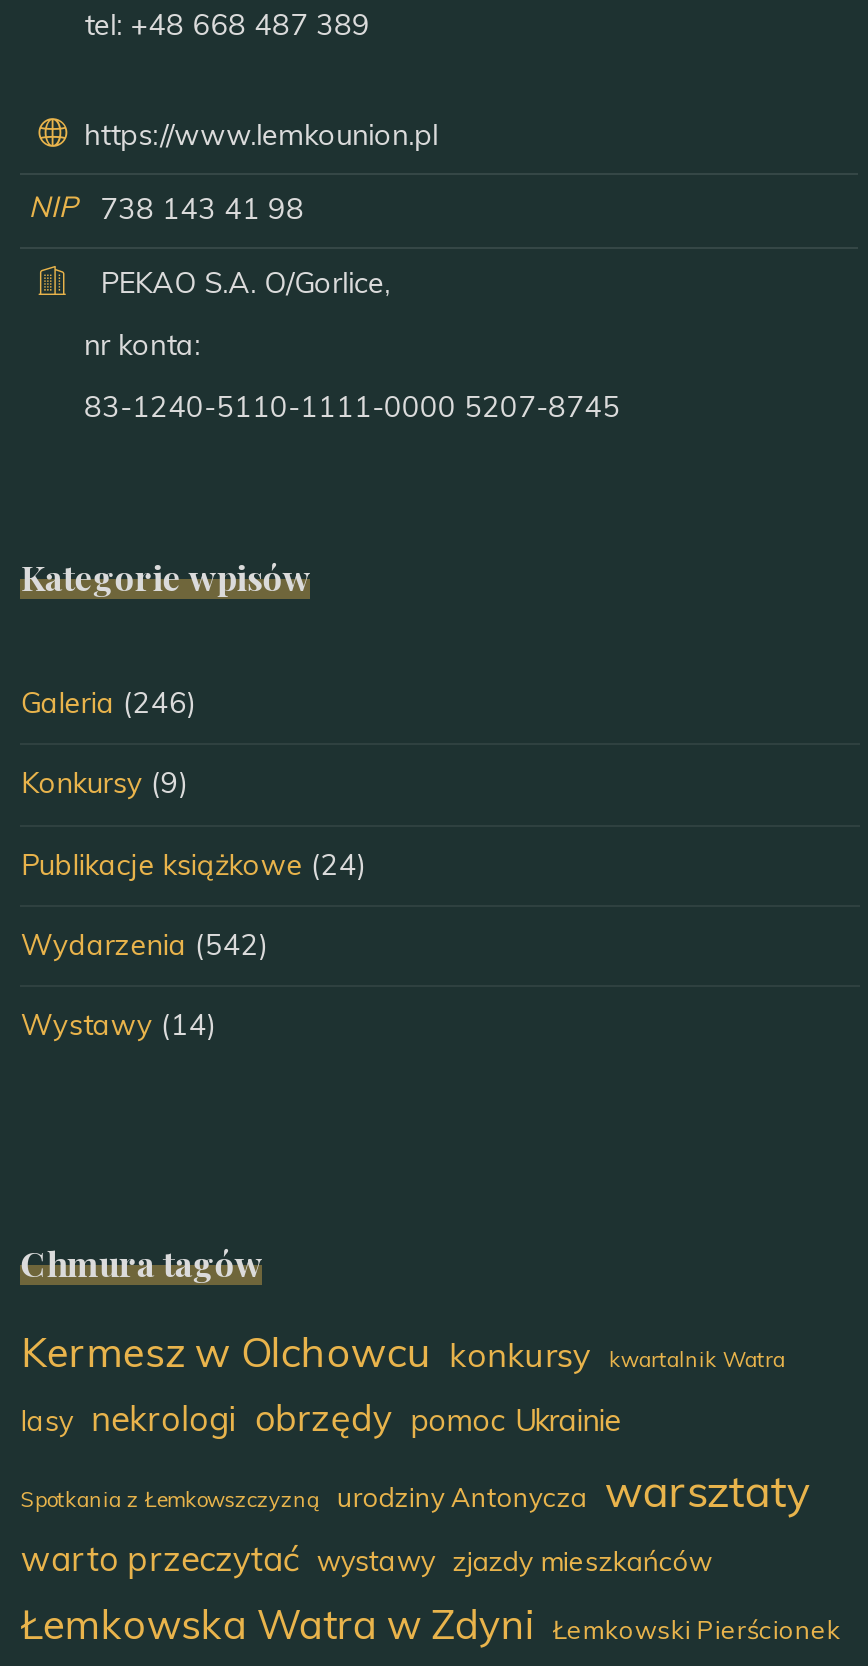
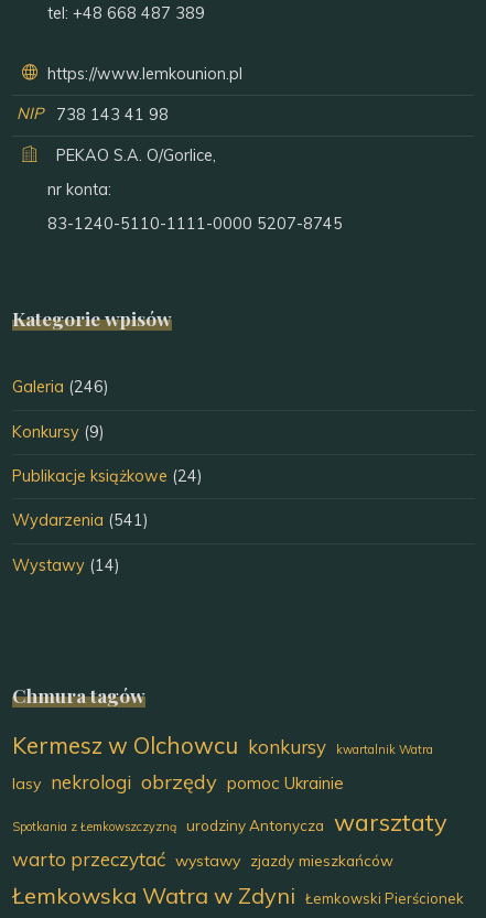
- Wydarzenia (542)
+ Wydarzenia (541)
